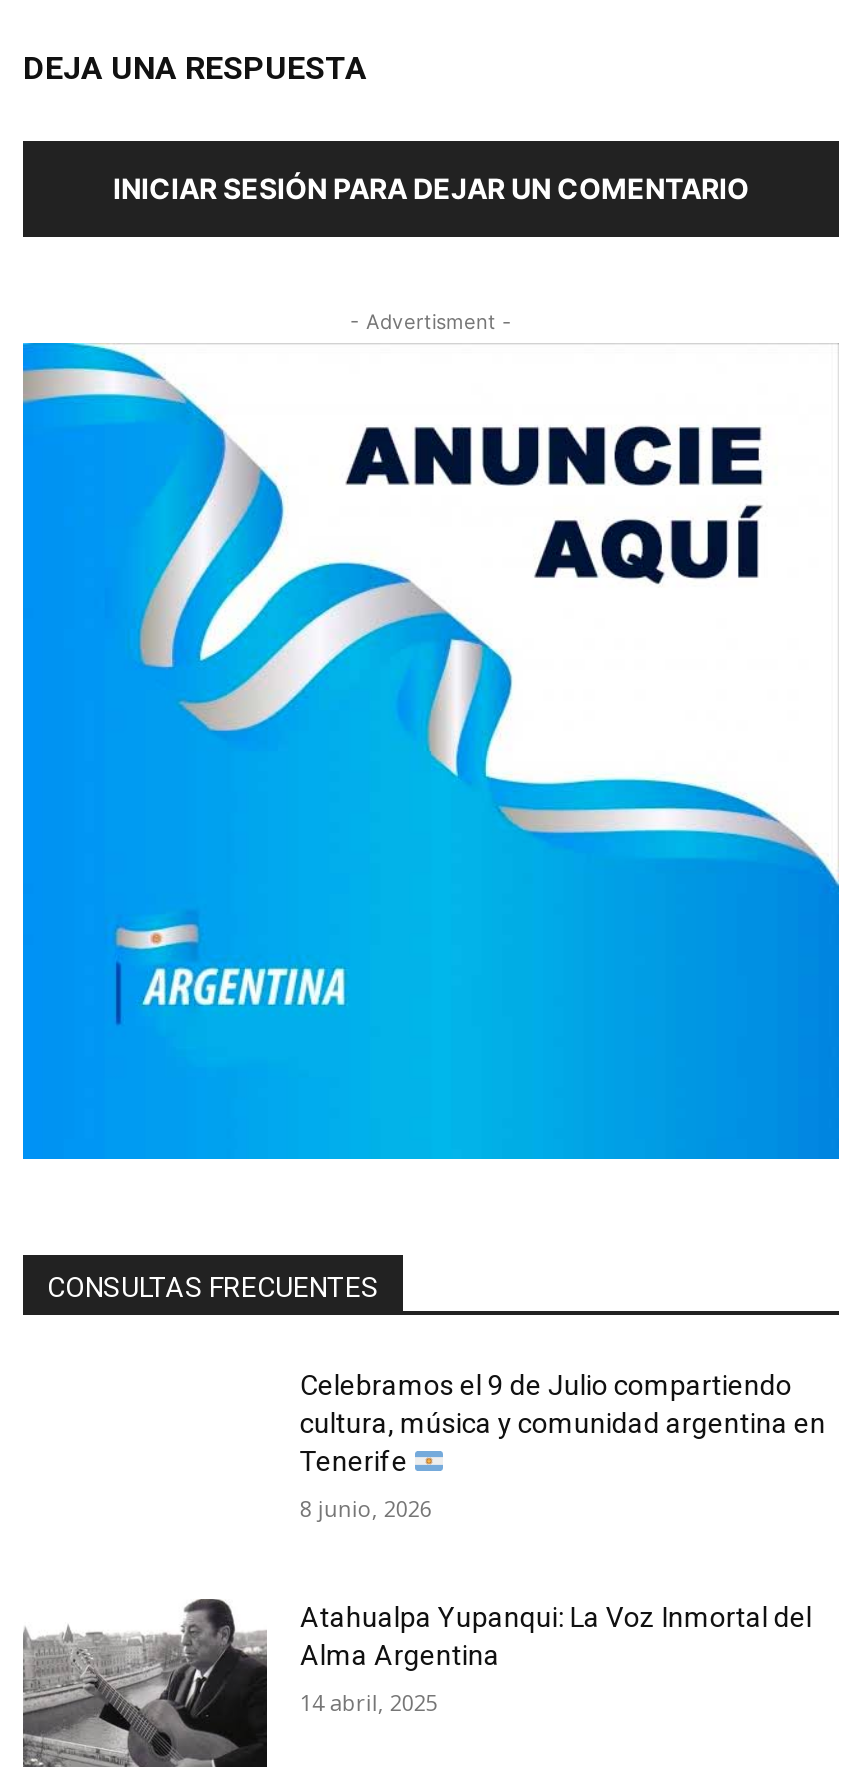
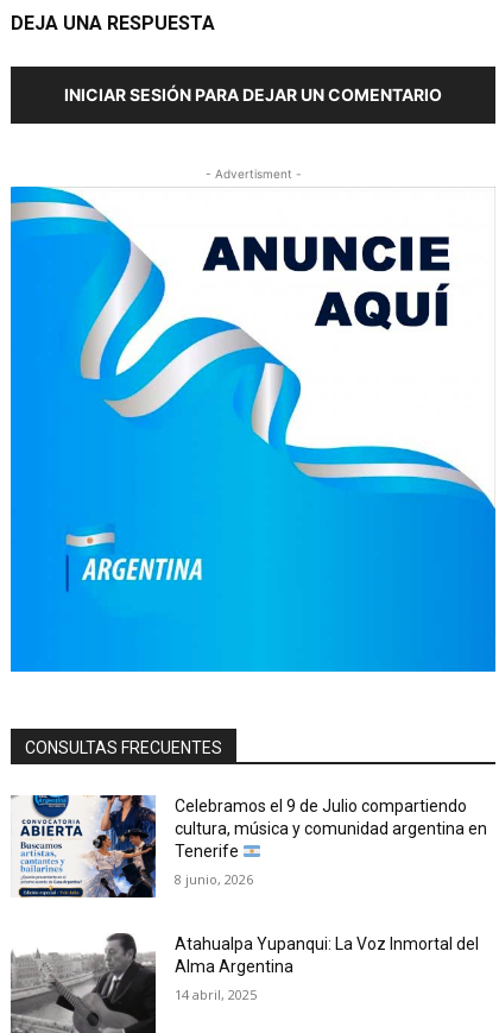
+ [image]
